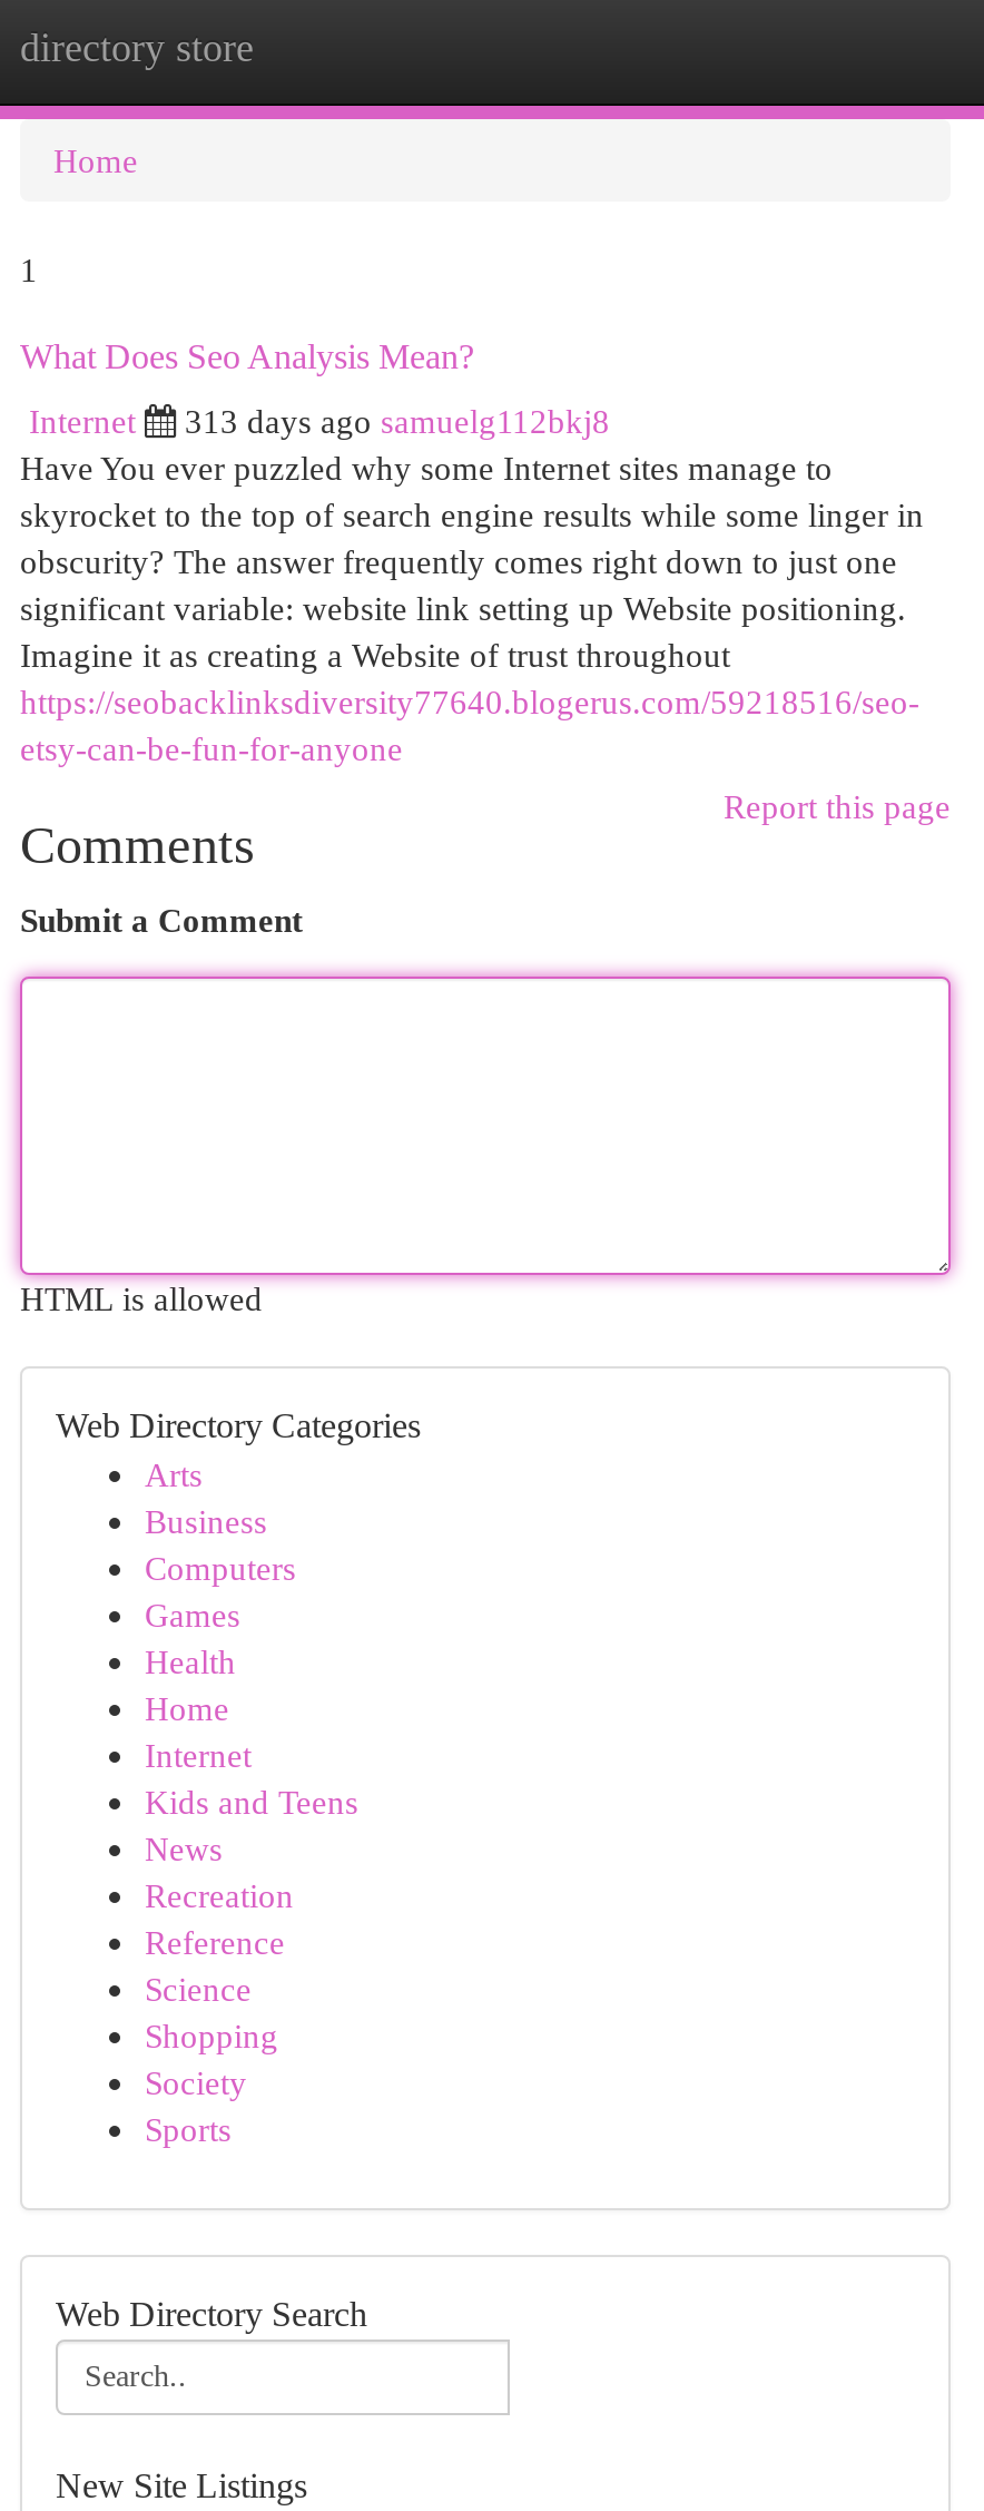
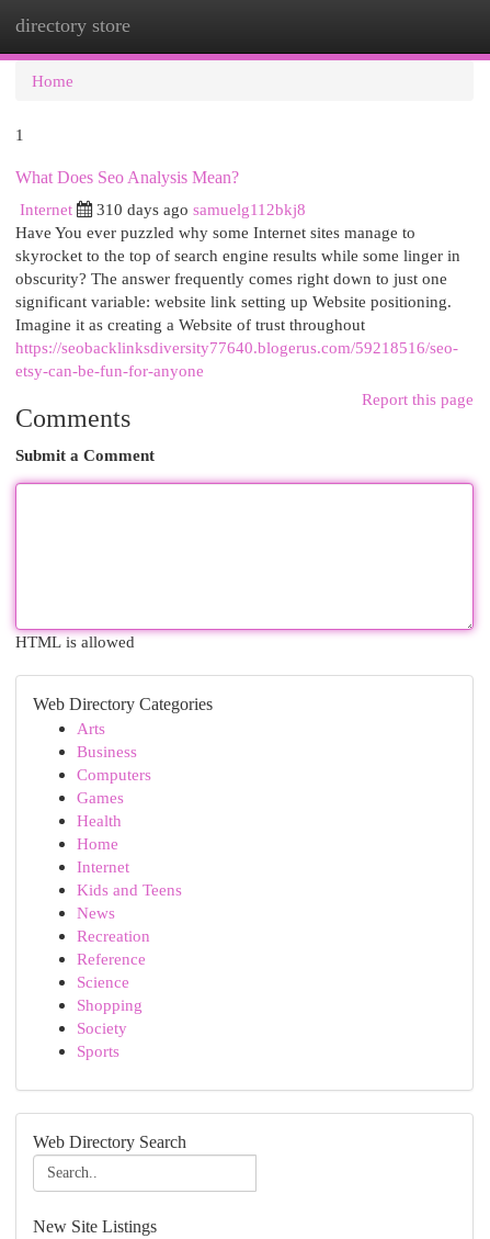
- 313 days ago samuelg112bkj8
+ 310 days ago samuelg112bkj8
